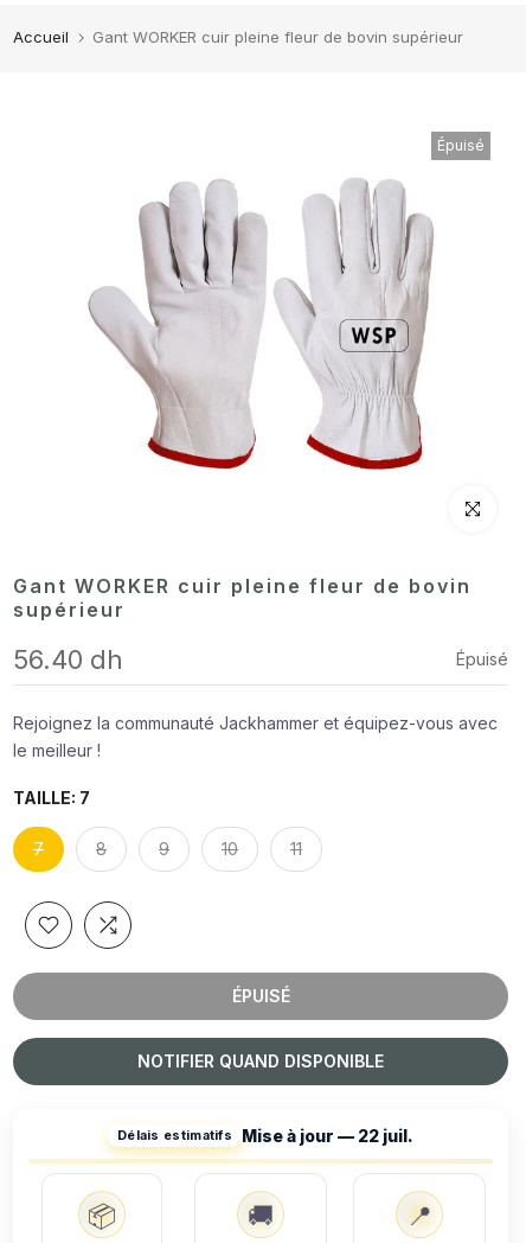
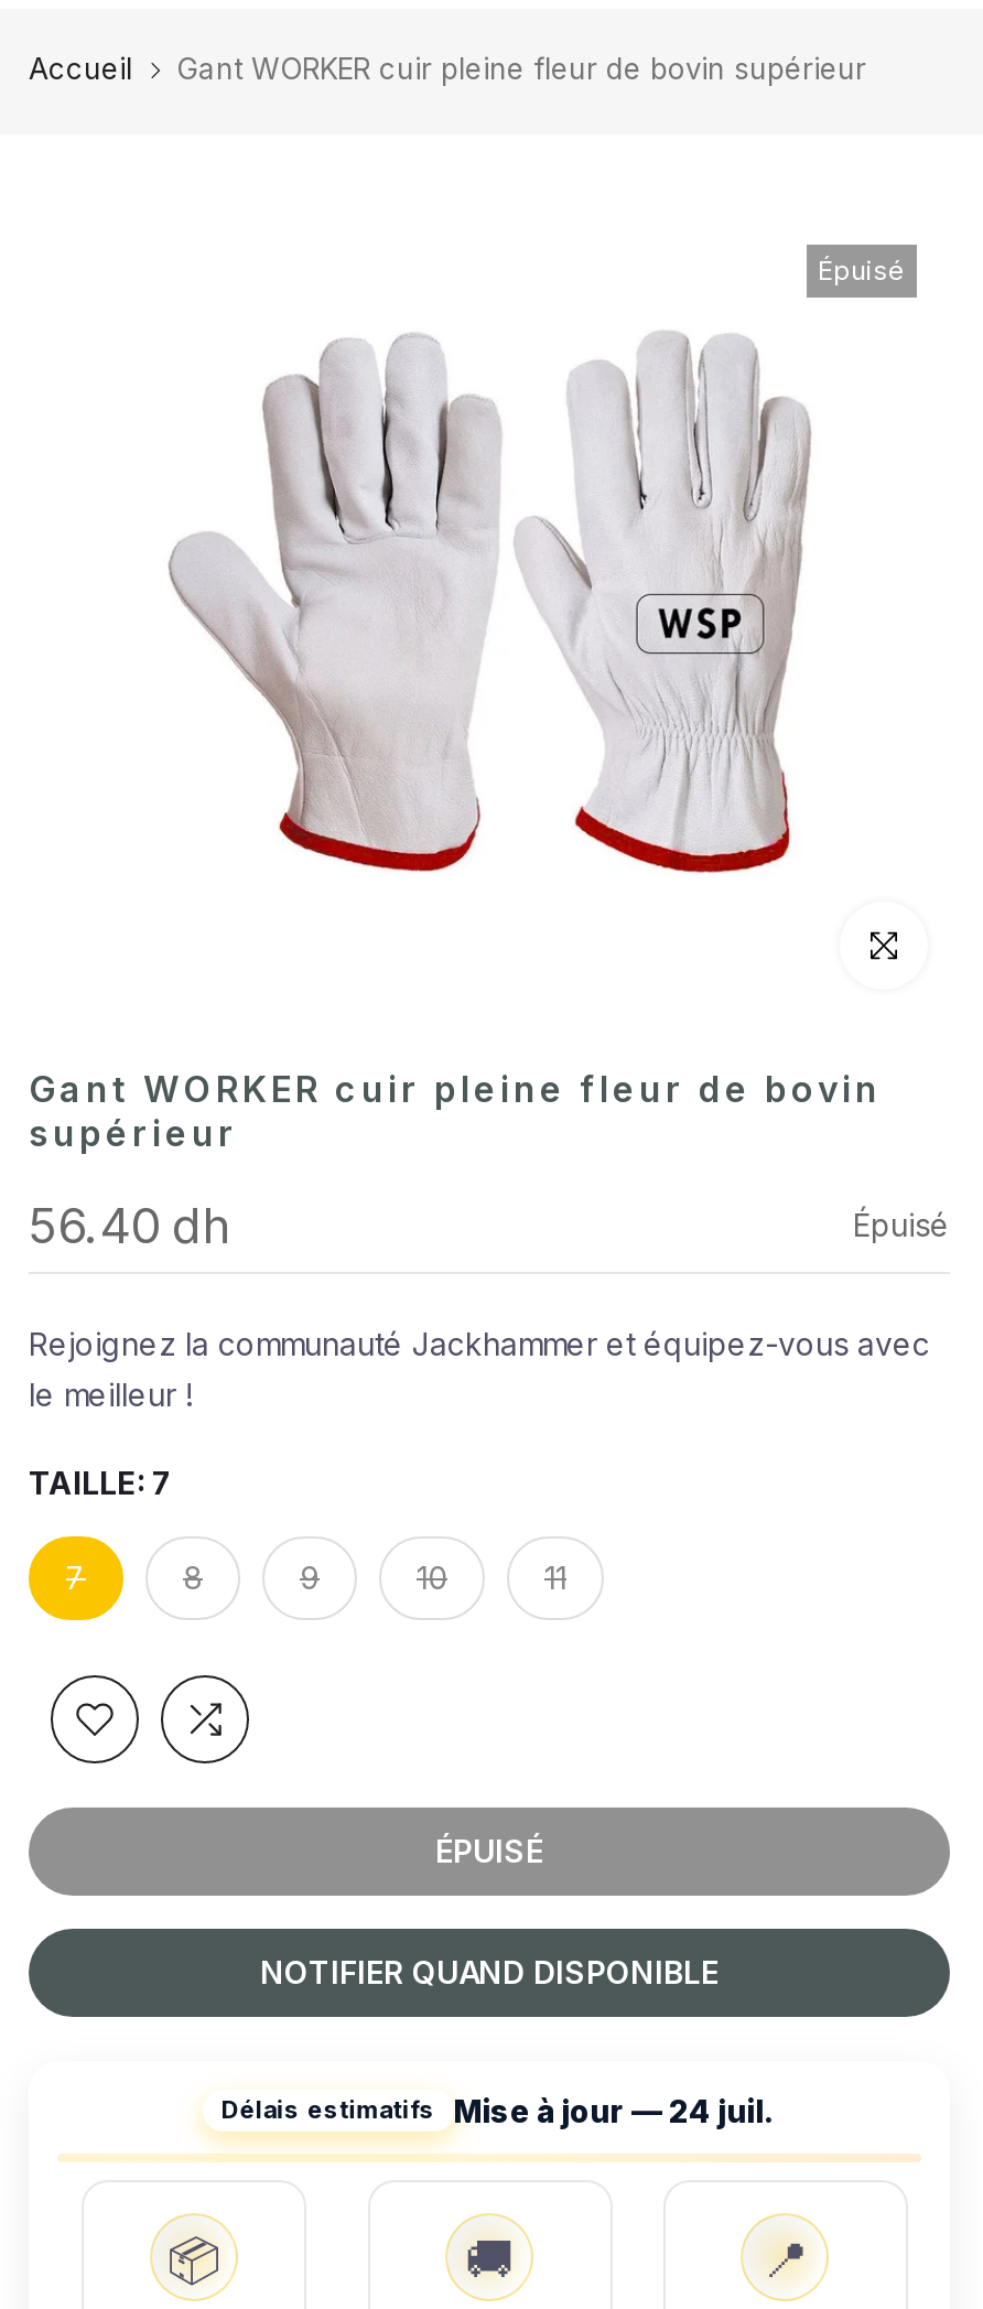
- Délais estimatifs Mise à jour — 22 juil.
+ Délais estimatifs Mise à jour — 24 juil.
